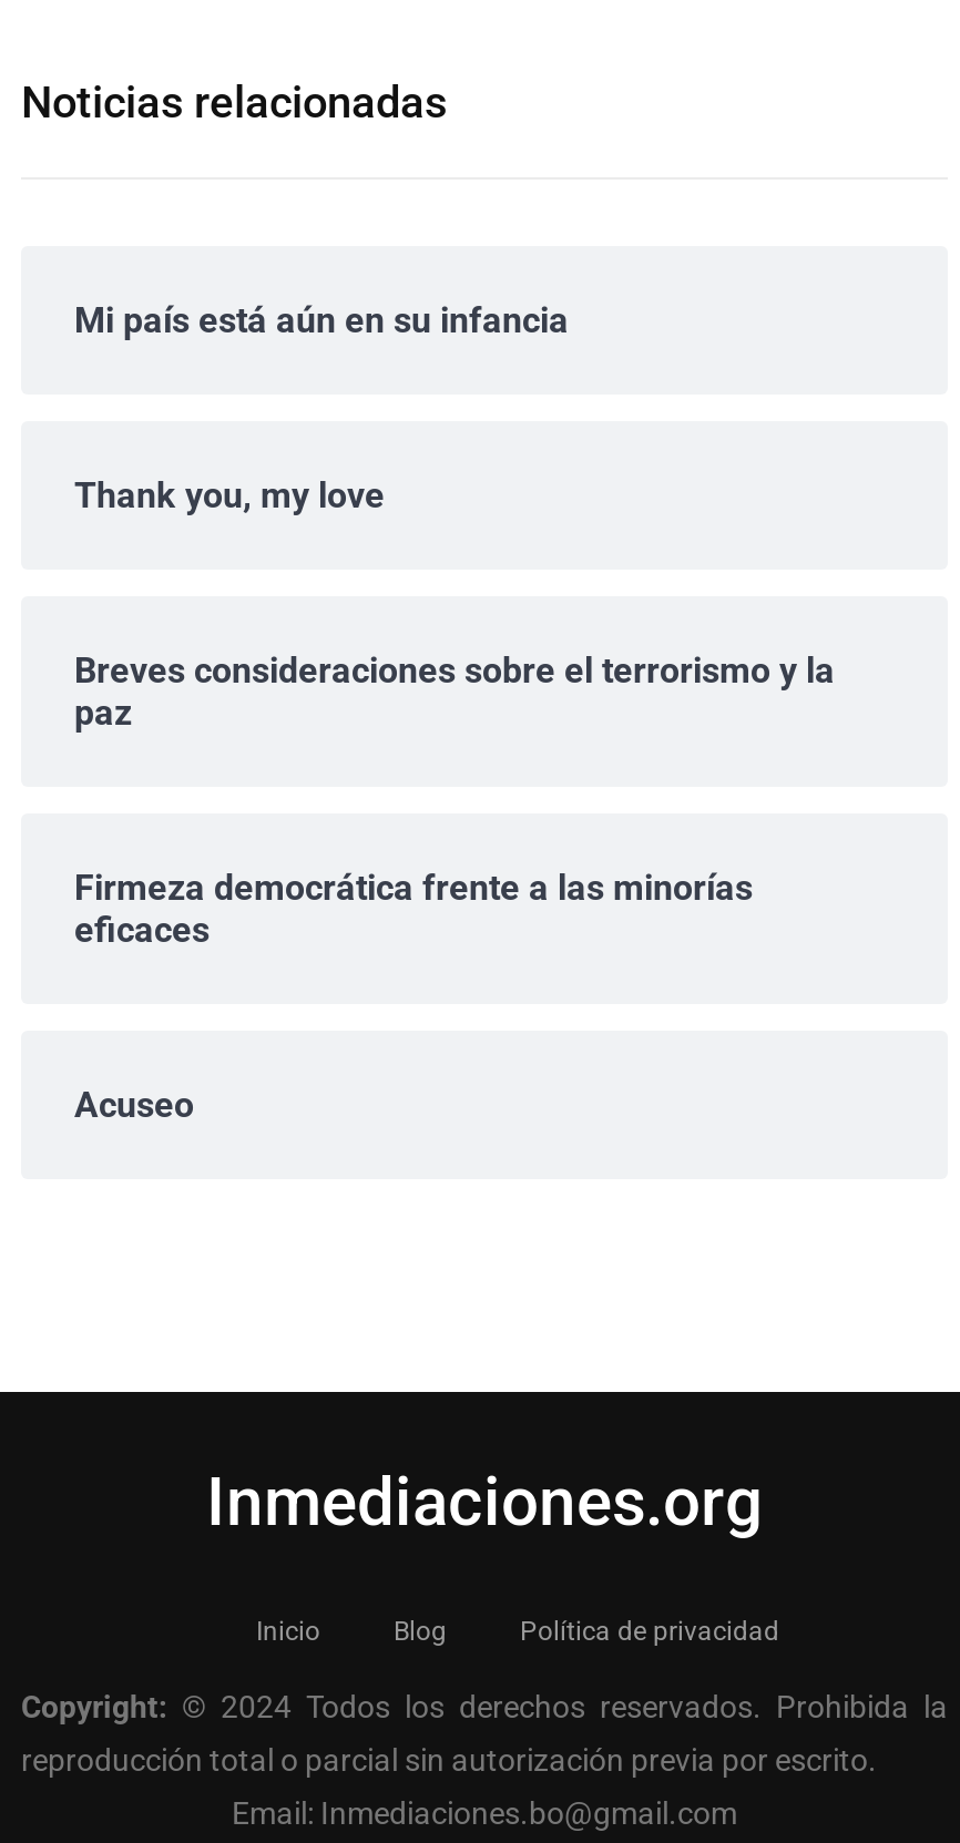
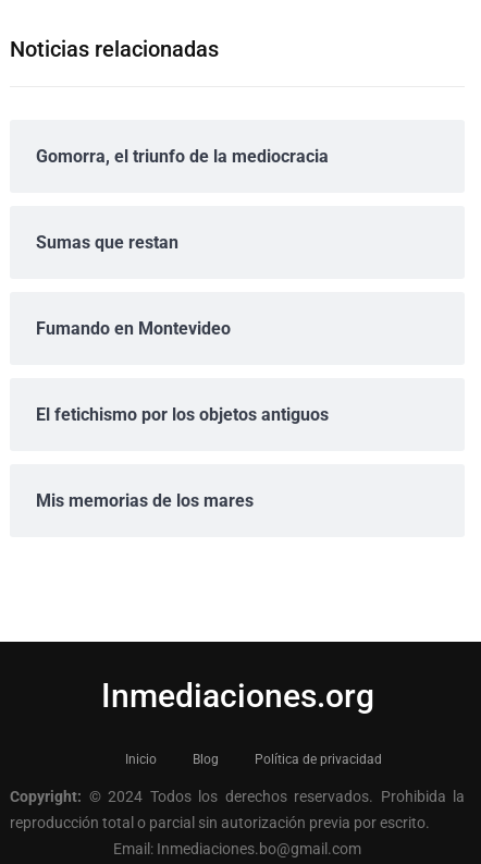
- Mi país está aún en su infancia
+ Gomorra, el triunfo de la mediocracia

- Thank you, my love
+ Sumas que restan

- Breves consideraciones sobre el terrorismo y la
- paz
+ Fumando en Montevideo

- Firmeza democrática frente a las minorías
- eficaces
+ El fetichismo por los objetos antiguos

- Acuseo
+ Mis memorias de los mares
